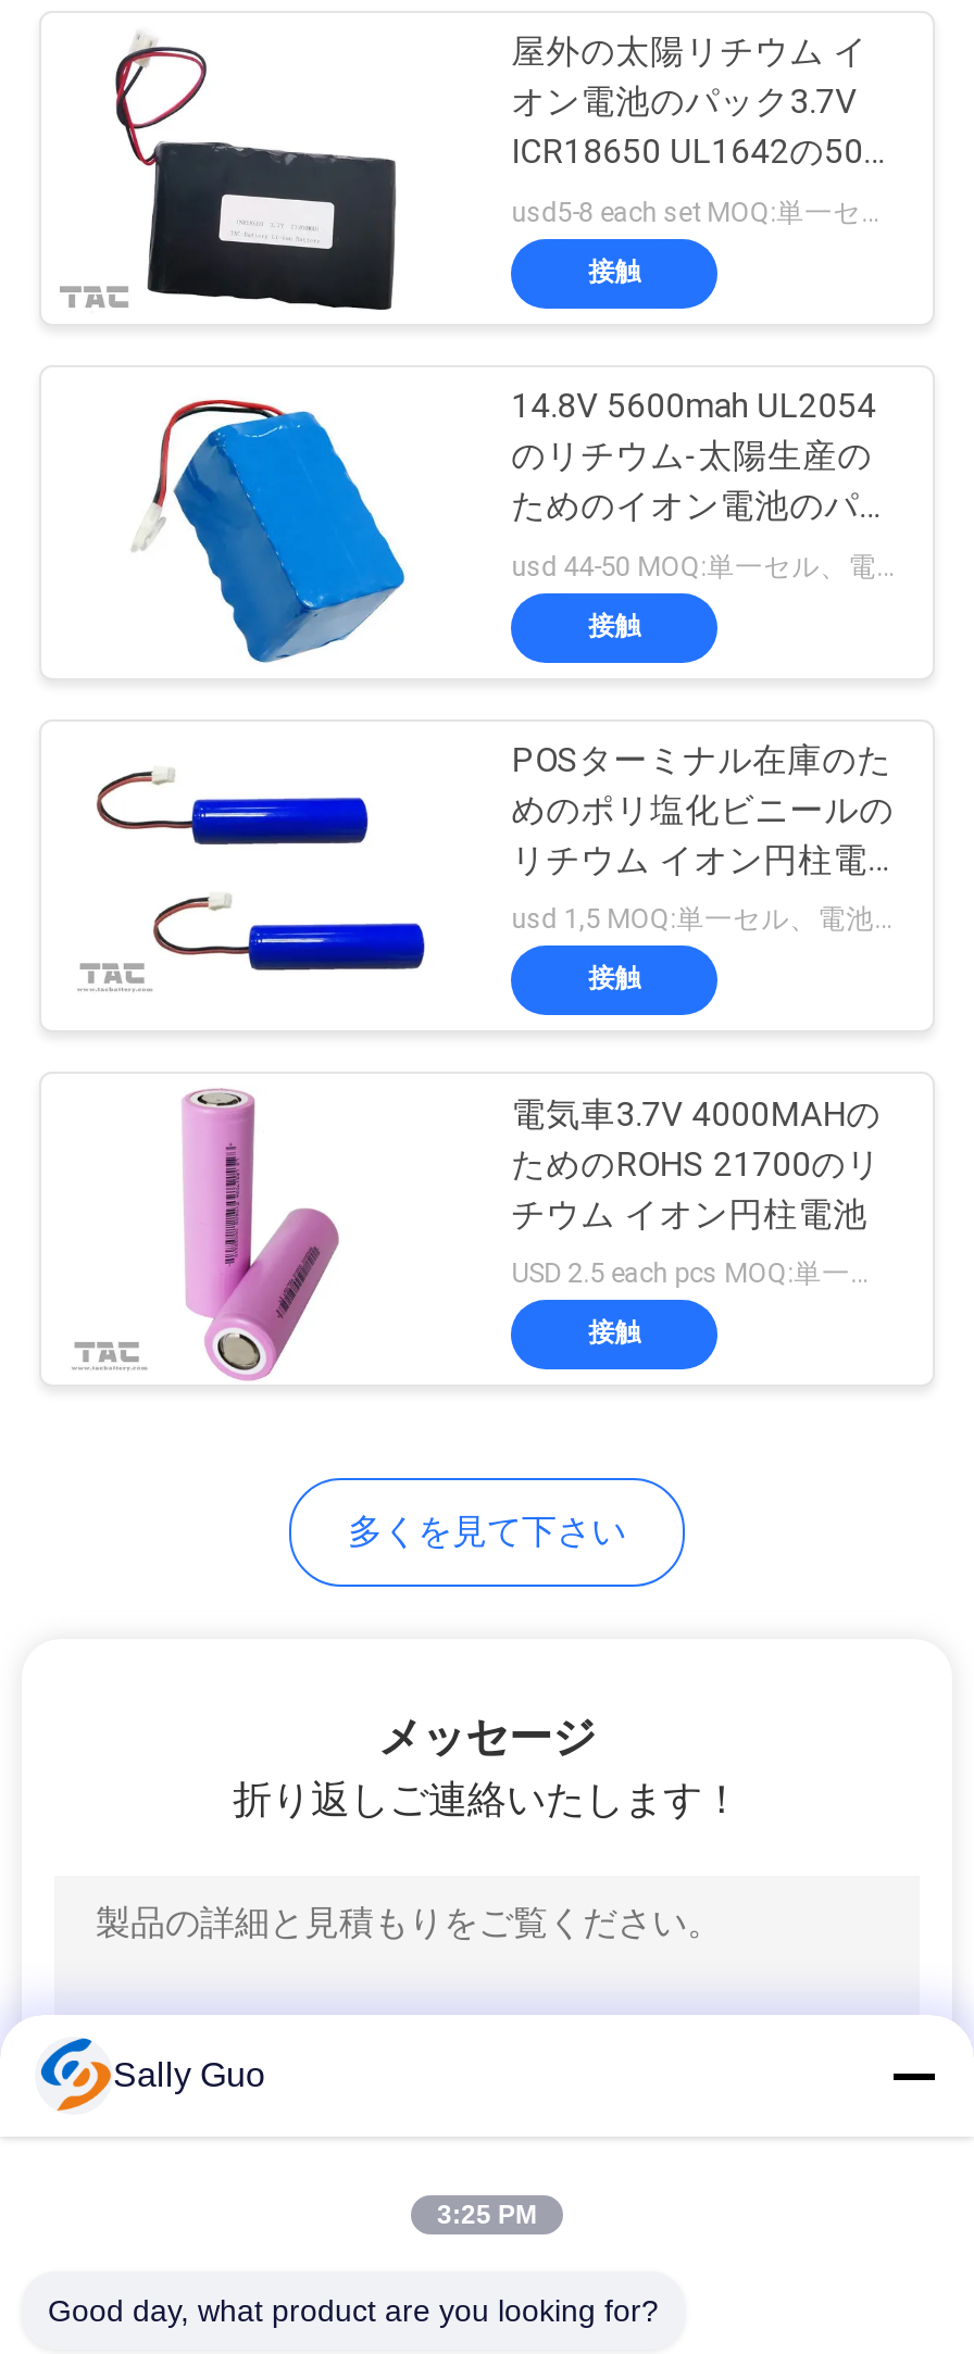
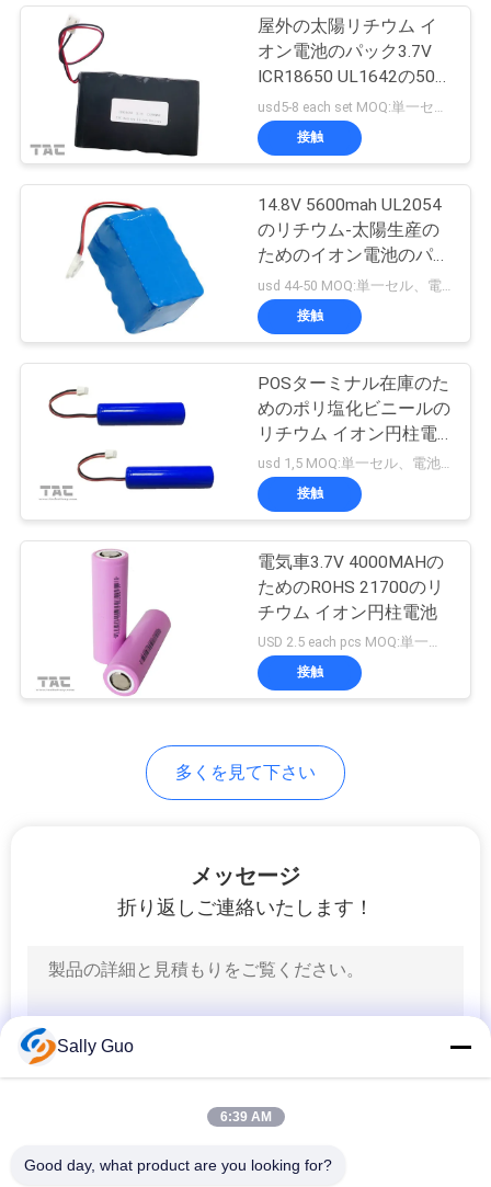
- 3:25 PM
+ 6:39 AM
